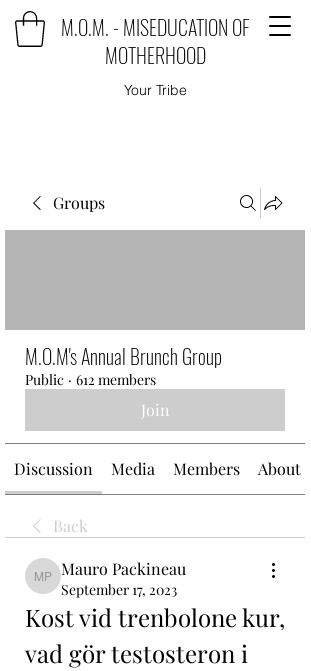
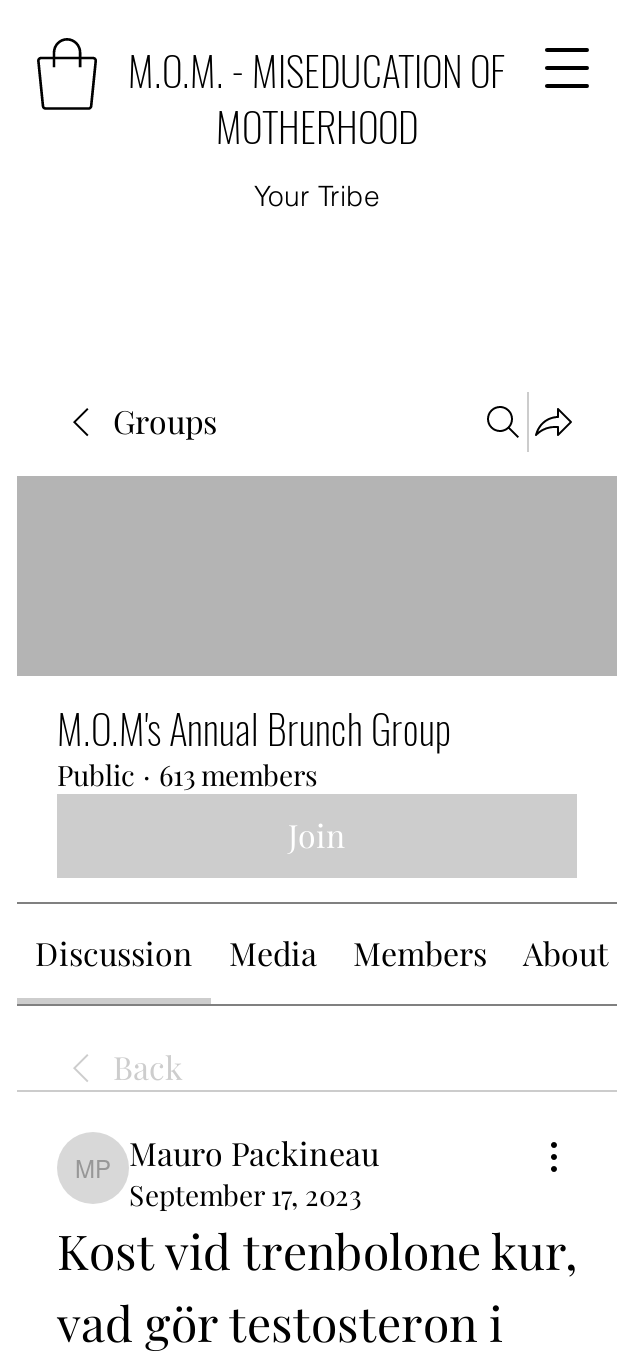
- Public · 612 members
+ Public · 613 members
